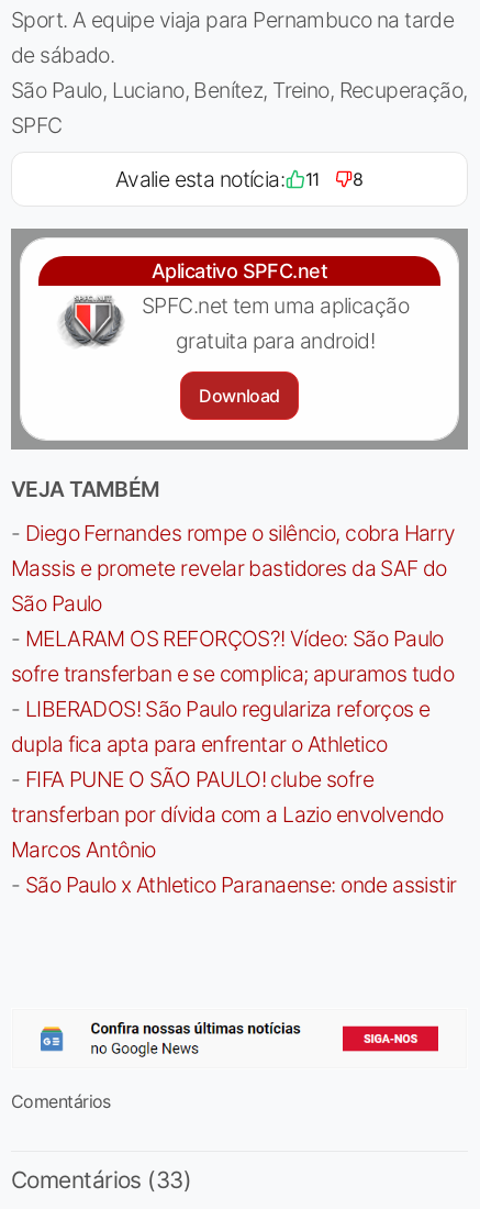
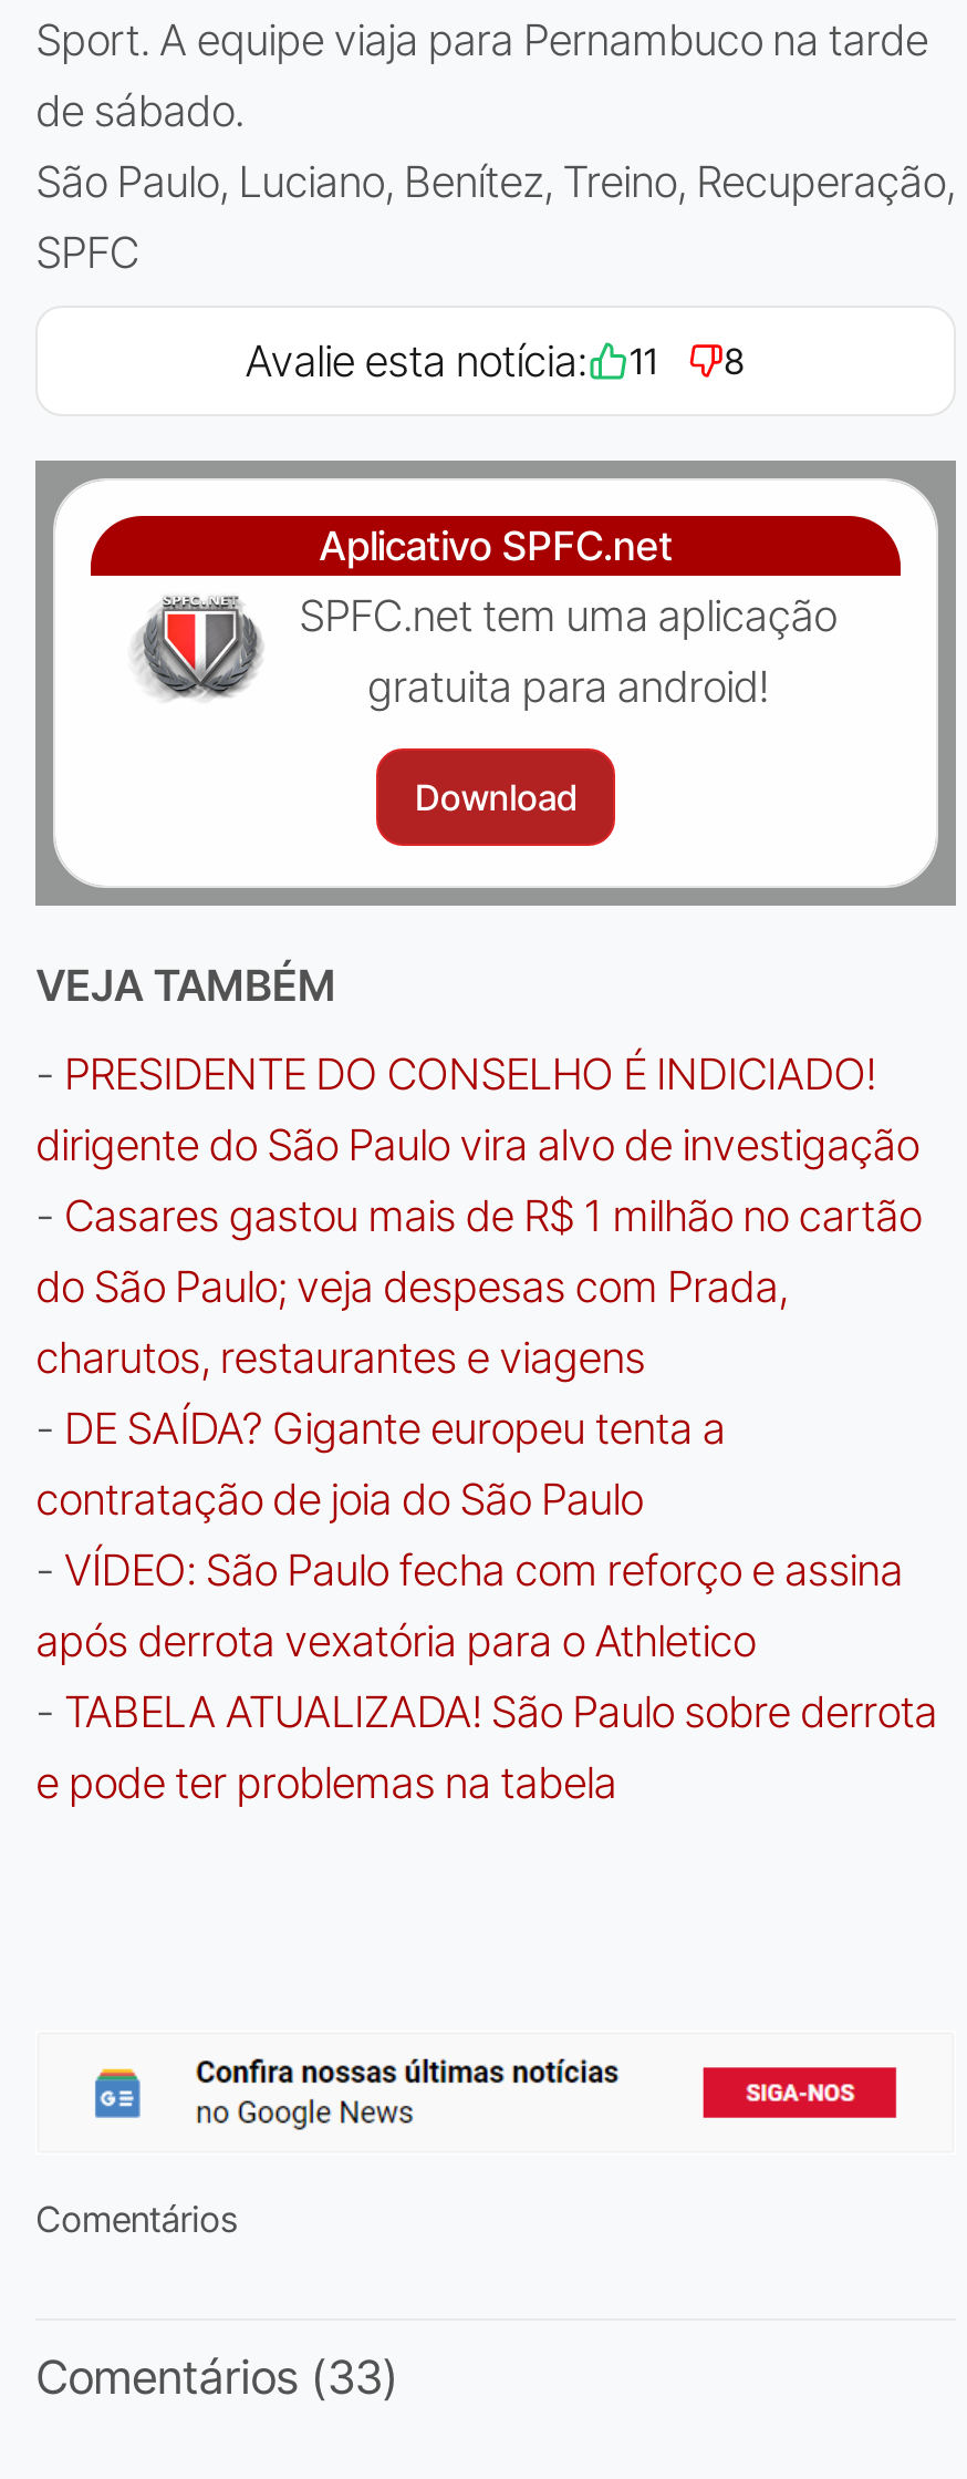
- - Diego Fernandes rompe o silêncio, cobra Harry
- Massis e promete revelar bastidores da SAF do
- São Paulo
- - MELARAM OS REFORÇOS?! Vídeo: São Paulo
- sofre transferban e se complica; apuramos tudo
- - LIBERADOS! São Paulo regulariza reforços e
- dupla fica apta para enfrentar o Athletico
- - FIFA PUNE O SÃO PAULO! clube sofre
- transferban por dívida com a Lazio envolvendo
- Marcos Antônio
- - São Paulo x Athletico Paranaense: onde assistir
+ - PRESIDENTE DO CONSELHO É INDICIADO!
+ dirigente do São Paulo vira alvo de investigação
+ - Casares gastou mais de R$ 1 milhão no cartão
+ do São Paulo; veja despesas com Prada,
+ charutos, restaurantes e viagens
+ - DE SAÍDA? Gigante europeu tenta a
+ contratação de joia do São Paulo
+ - VÍDEO: São Paulo fecha com reforço e assina
+ após derrota vexatória para o Athletico
+ - TABELA ATUALIZADA! São Paulo sobre derrota
+ e pode ter problemas na tabela
